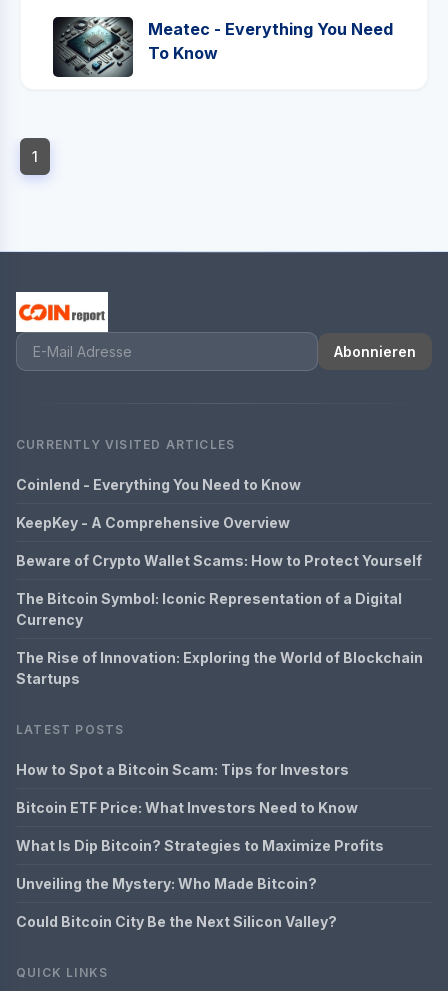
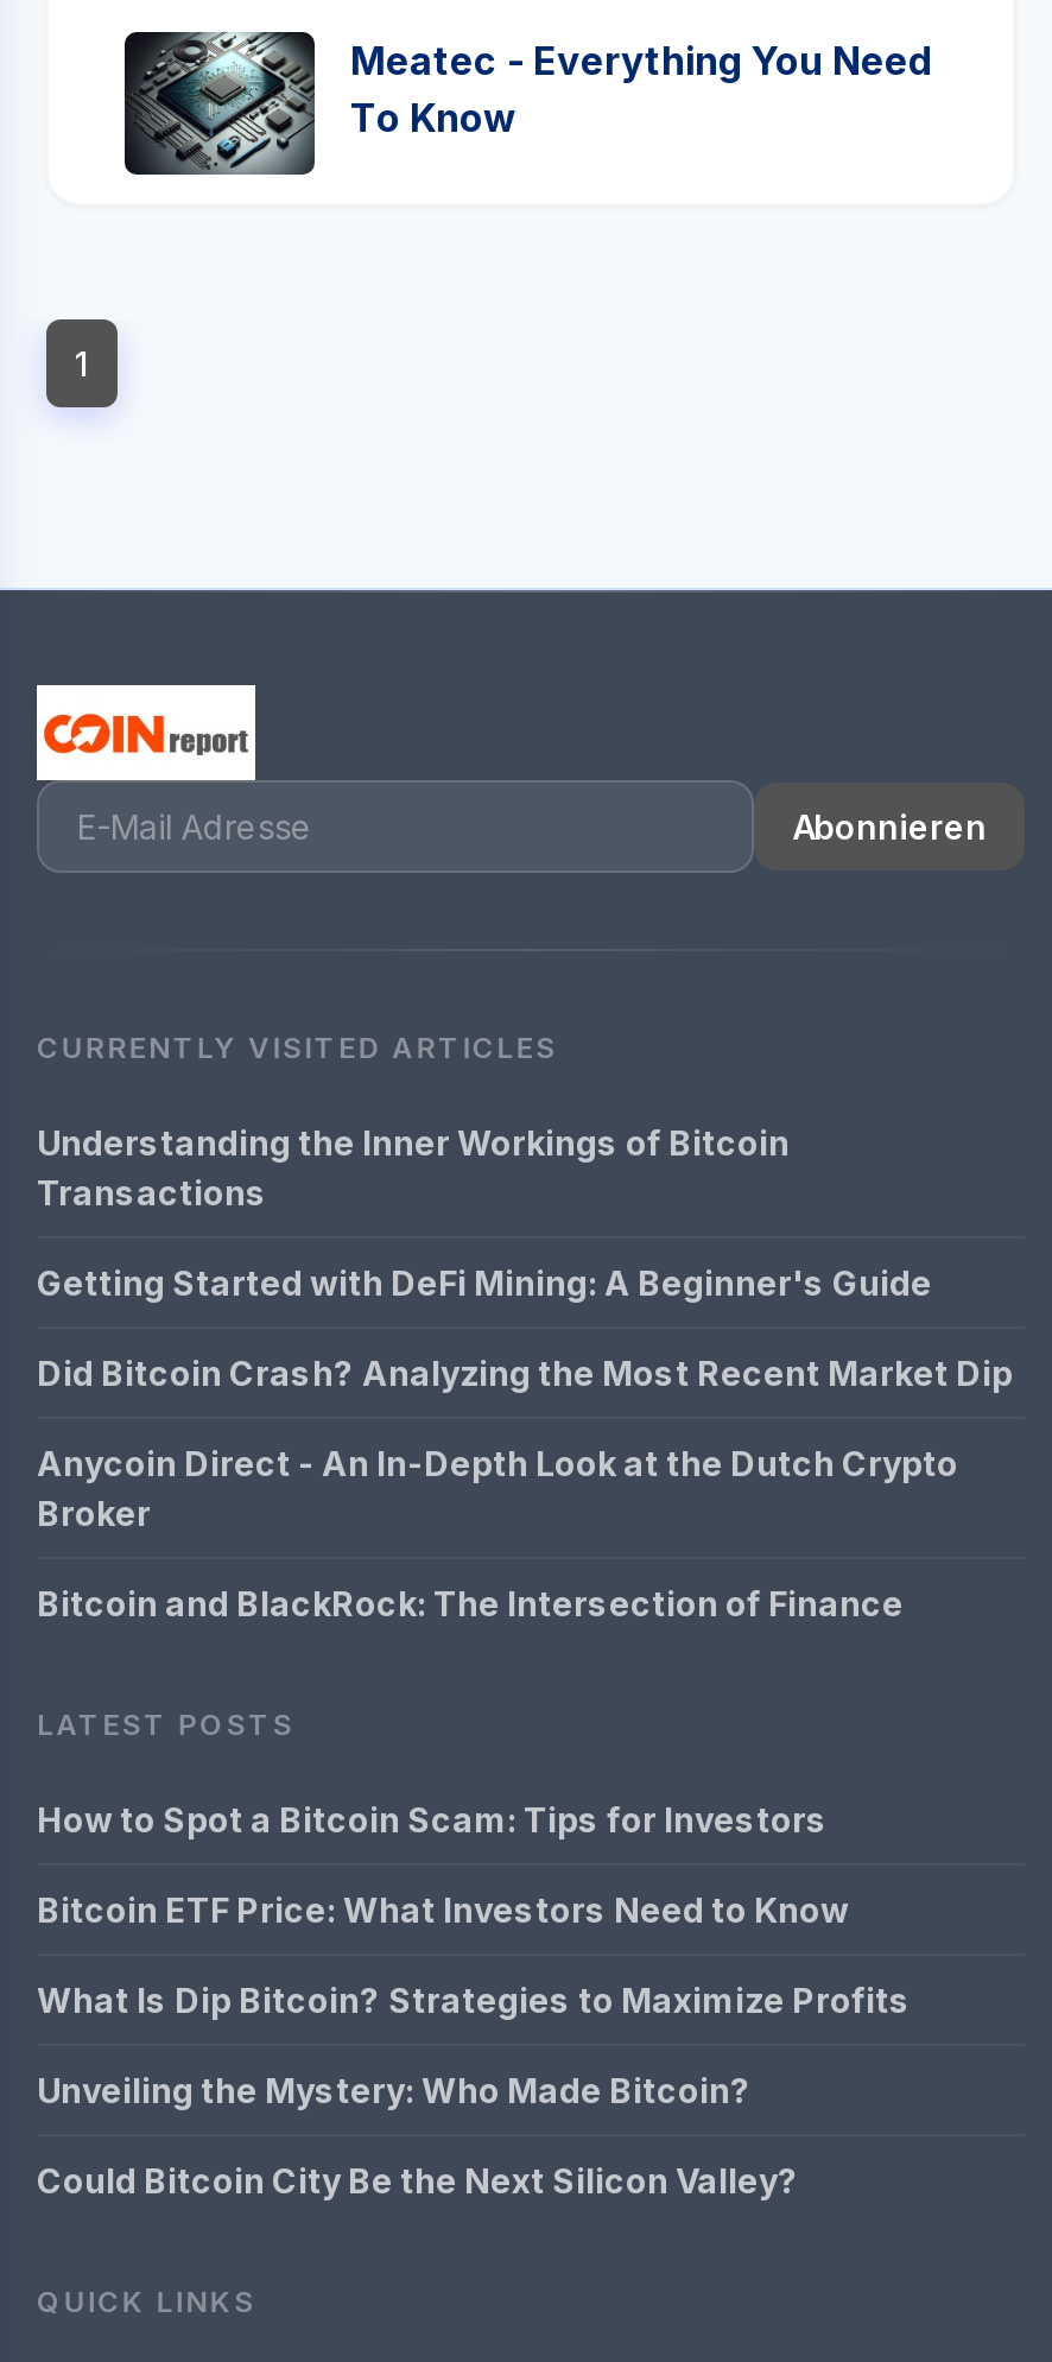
- Coinlend - Everything You Need to Know
+ Understanding the Inner Workings of Bitcoin
+ Transactions

- KeepKey - A Comprehensive Overview
+ Getting Started with DeFi Mining: A Beginner's Guide

- Beware of Crypto Wallet Scams: How to Protect Yourself
+ Did Bitcoin Crash? Analyzing the Most Recent Market Dip

- The Bitcoin Symbol: Iconic Representation of a Digital
- Currency
+ Anycoin Direct - An In-Depth Look at the Dutch Crypto
+ Broker

- The Rise of Innovation: Exploring the World of Blockchain
- Startups
+ Bitcoin and BlackRock: The Intersection of Finance
